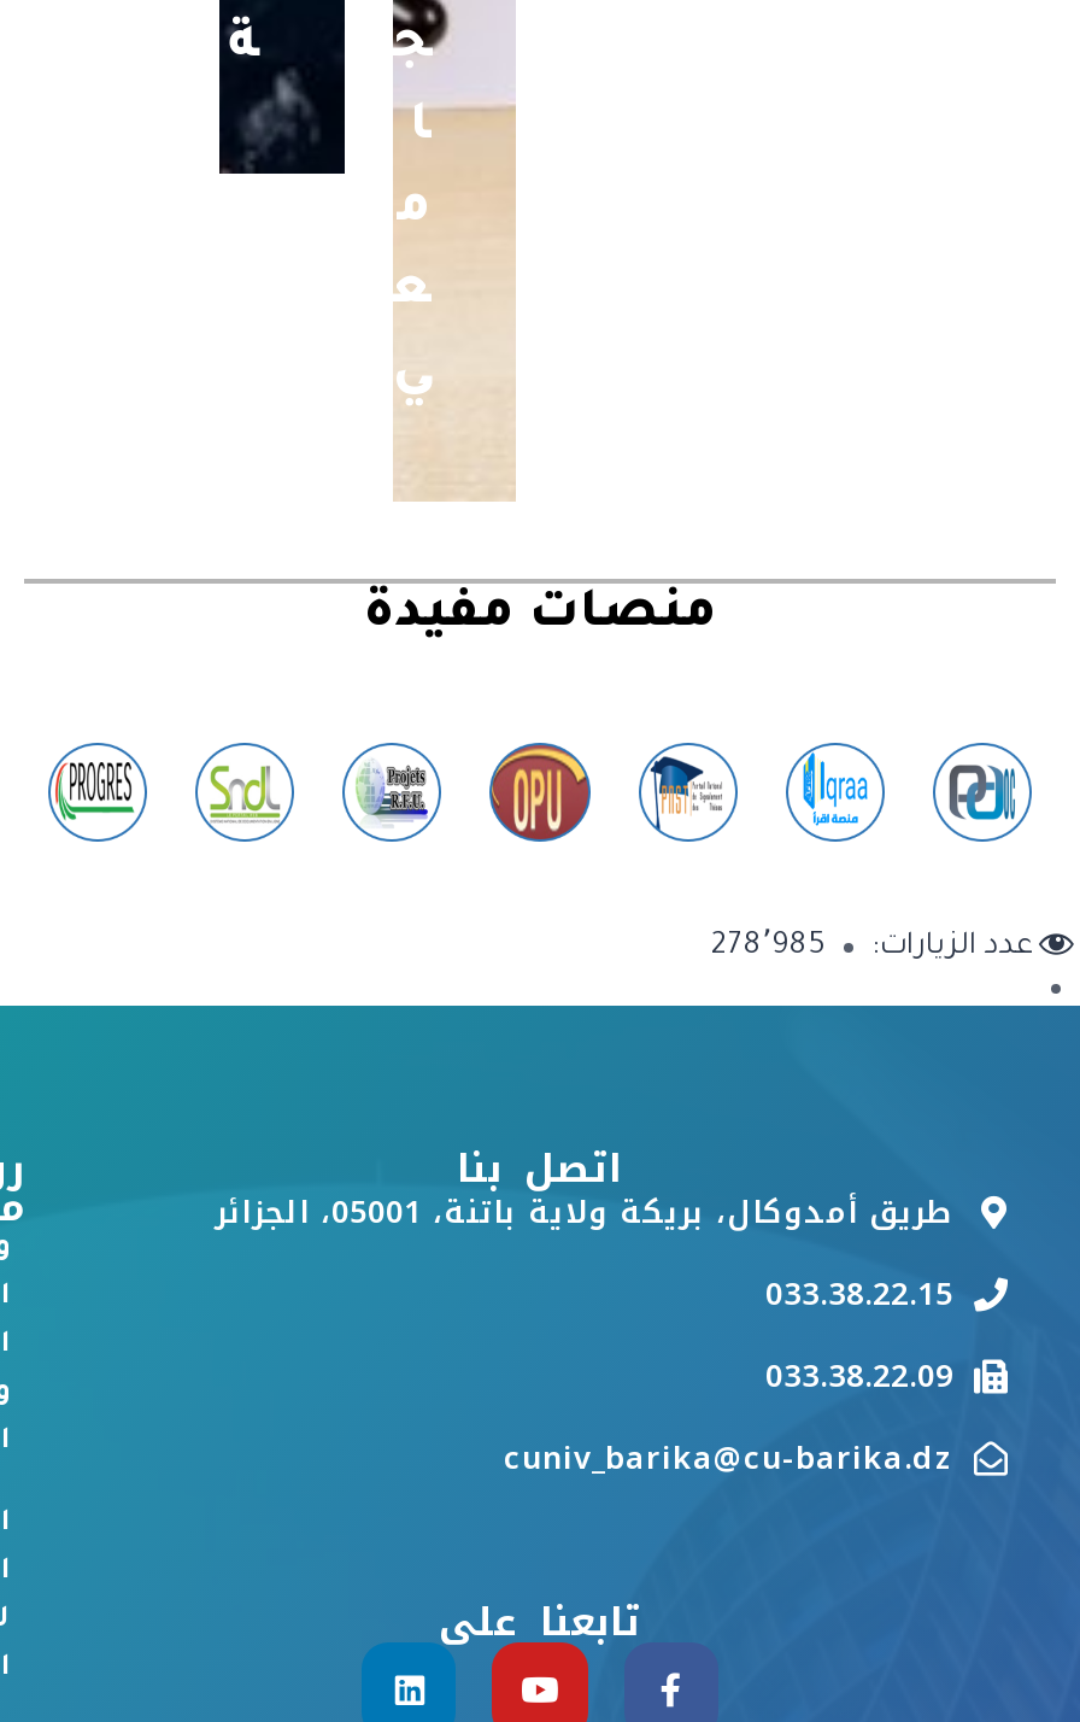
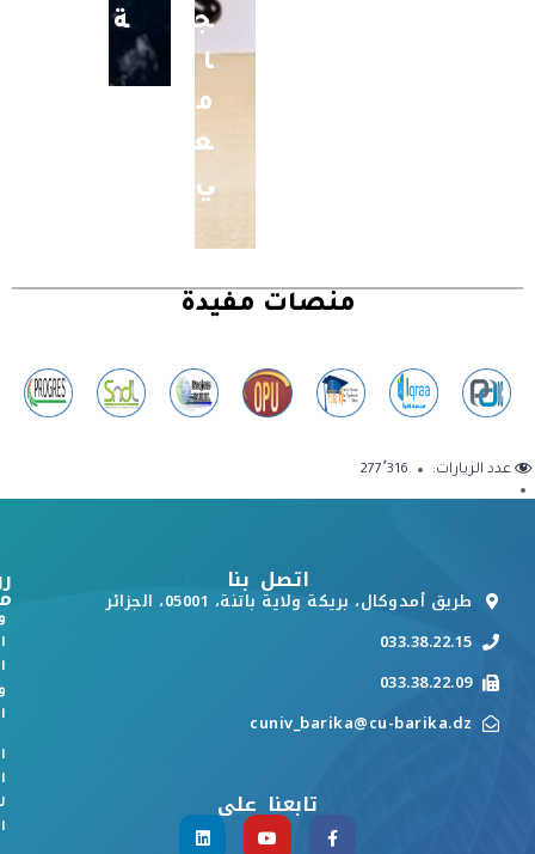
- عدد الزيارات: 278٬985
+ عدد الزيارات: 277٬316
